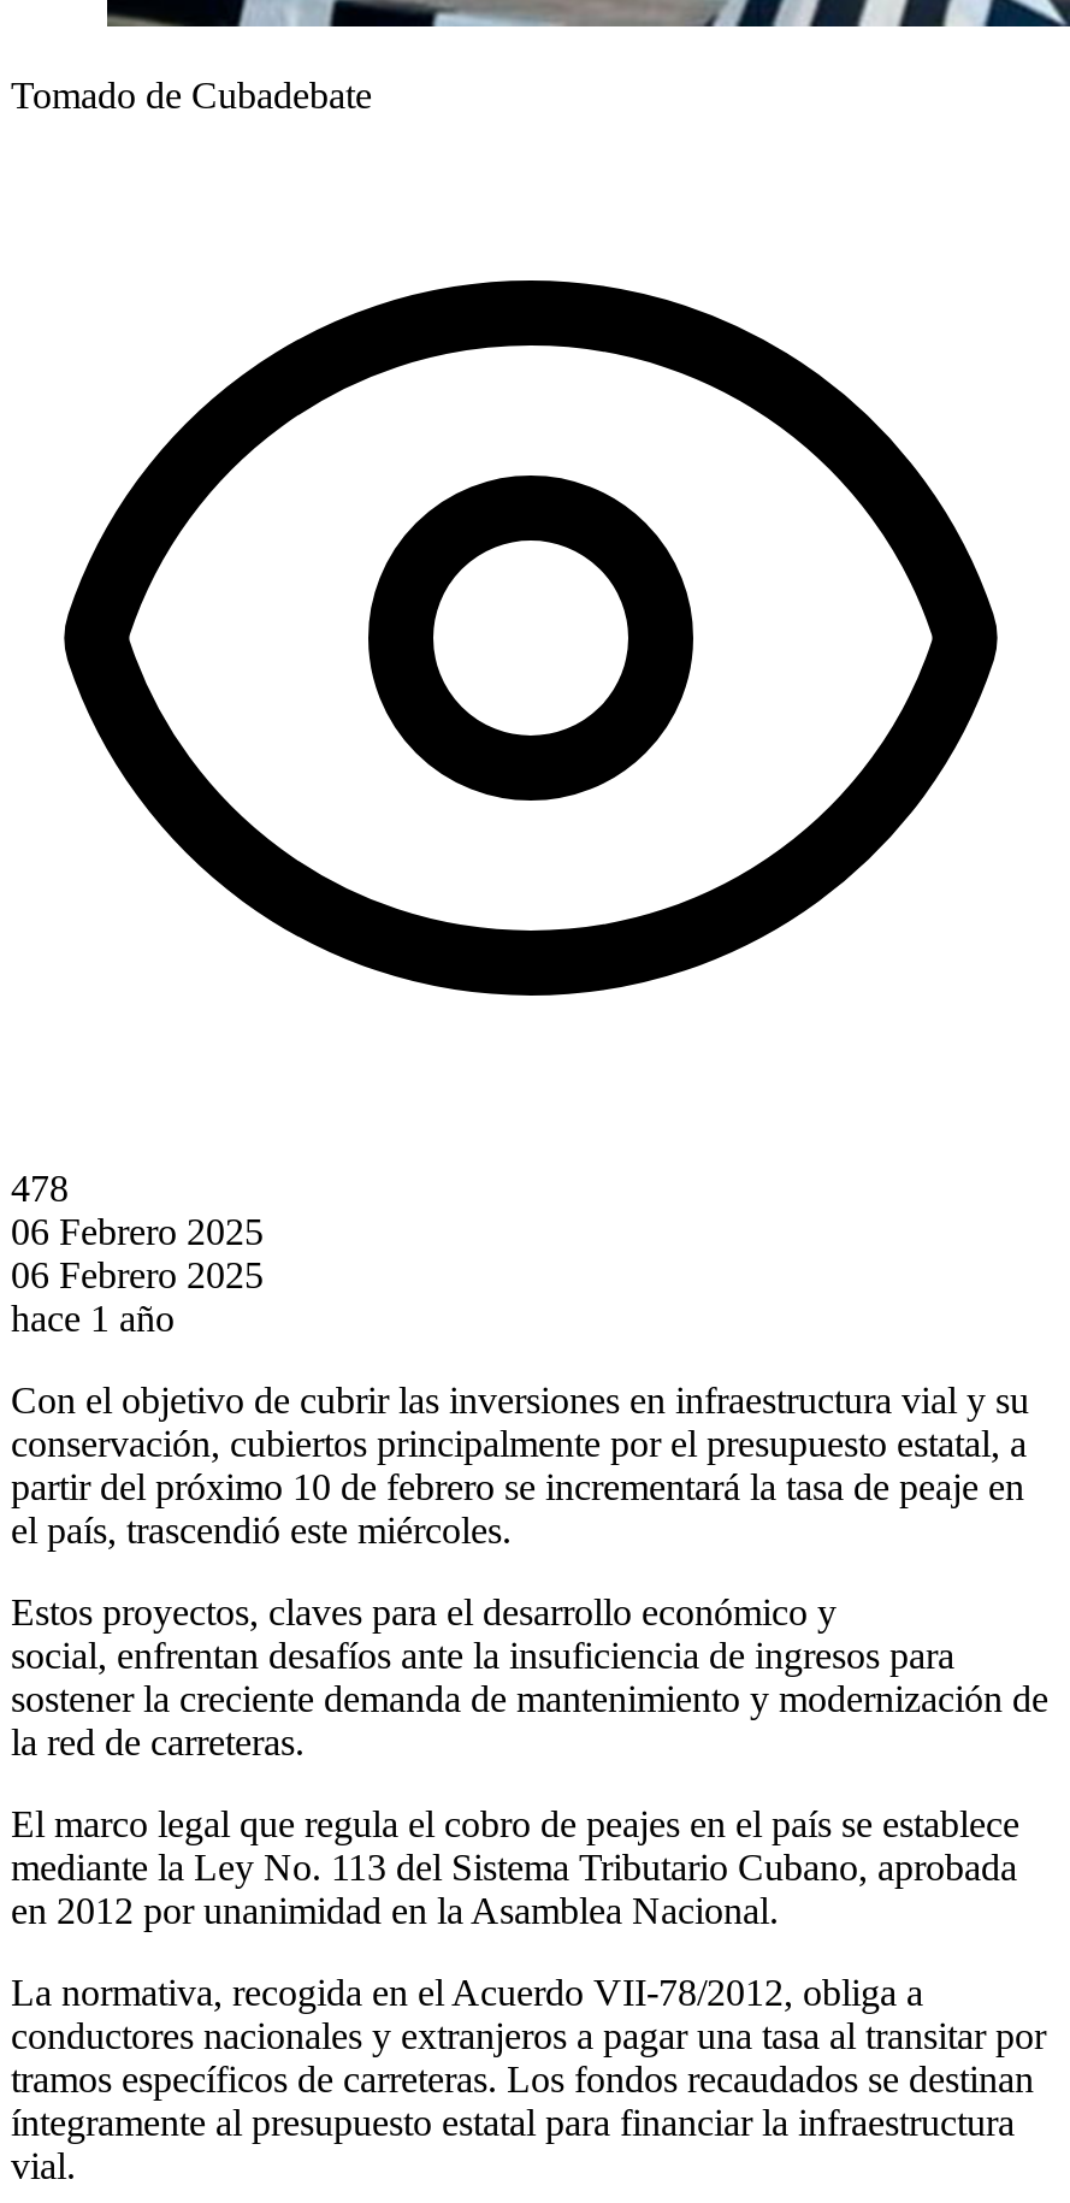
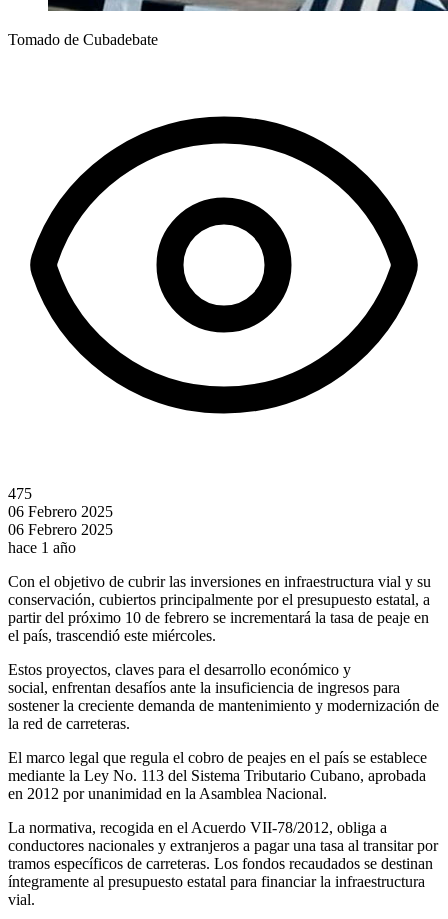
- 478
+ 475
